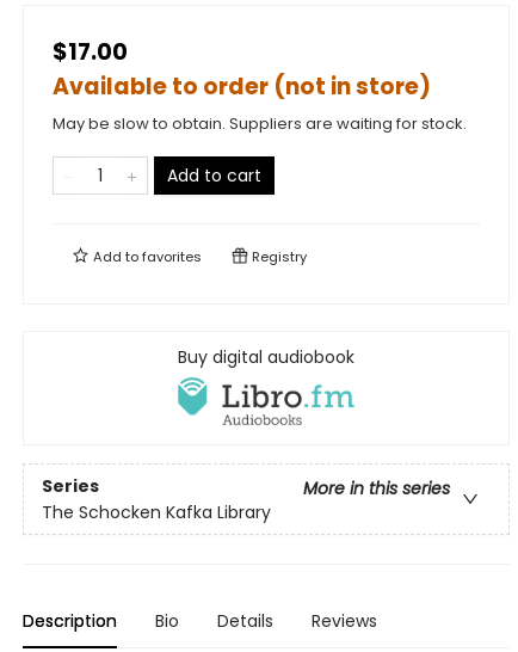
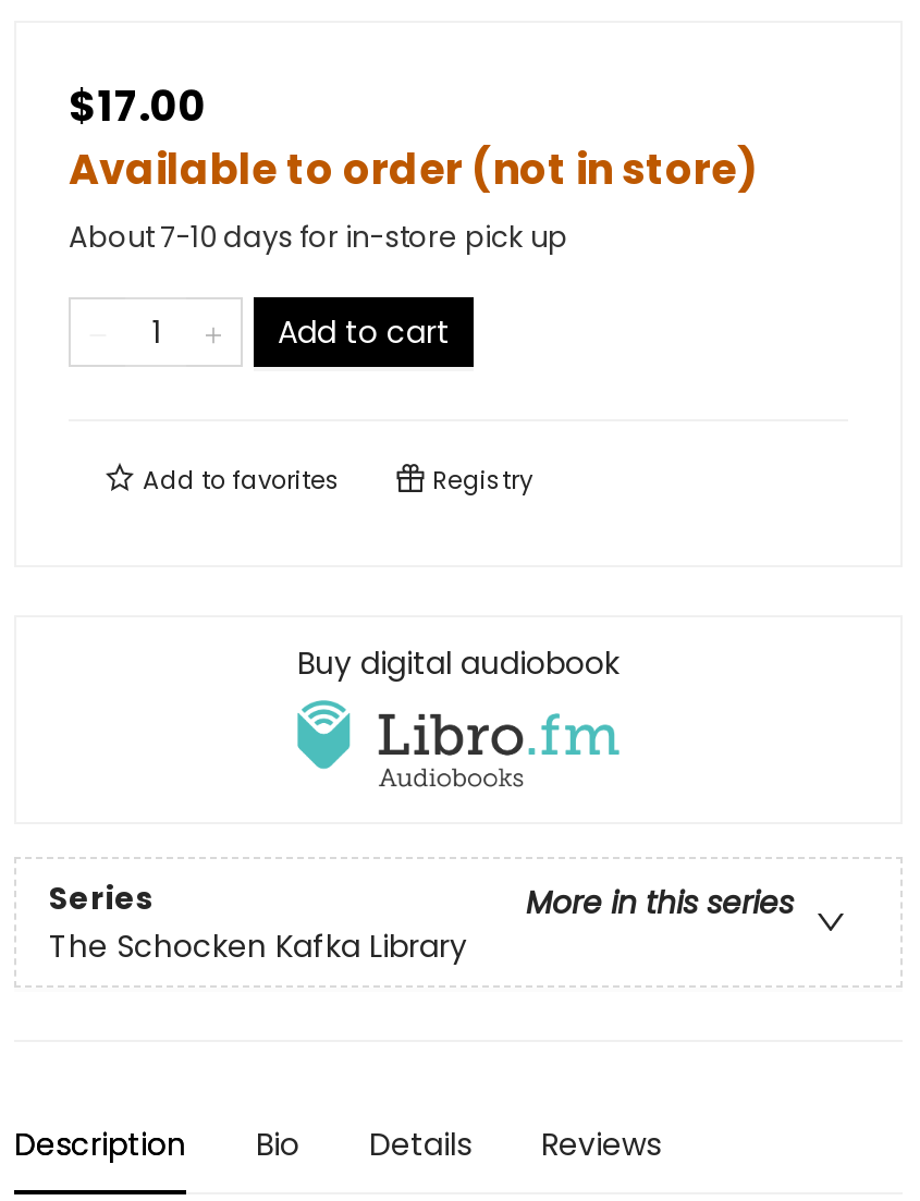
- May be slow to obtain. Suppliers are waiting for stock.
+ About 7-10 days for in-store pick up
